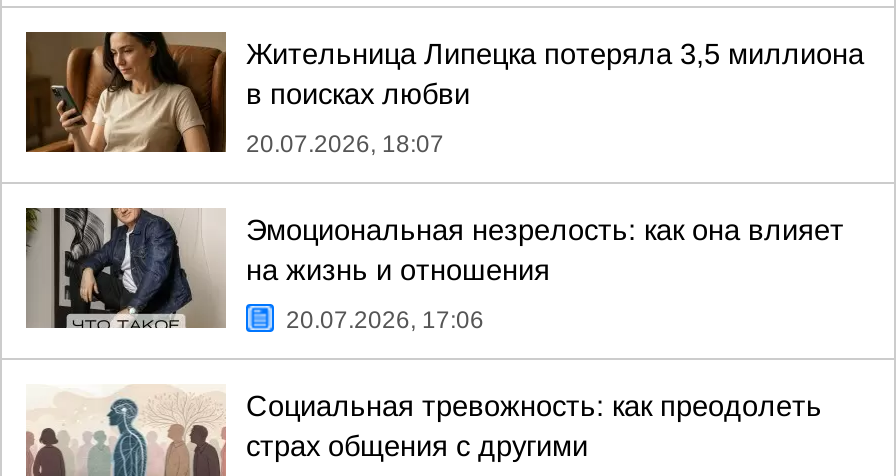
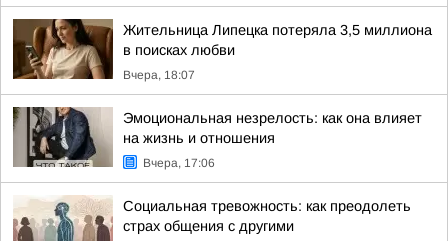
- 20.07.2026, 18:07
+ Вчера, 18:07

- 20.07.2026, 17:06
+ Вчера, 17:06
